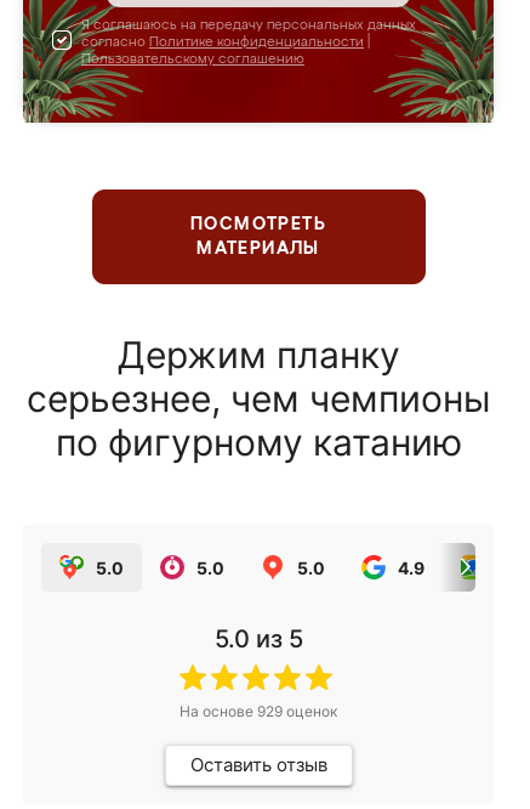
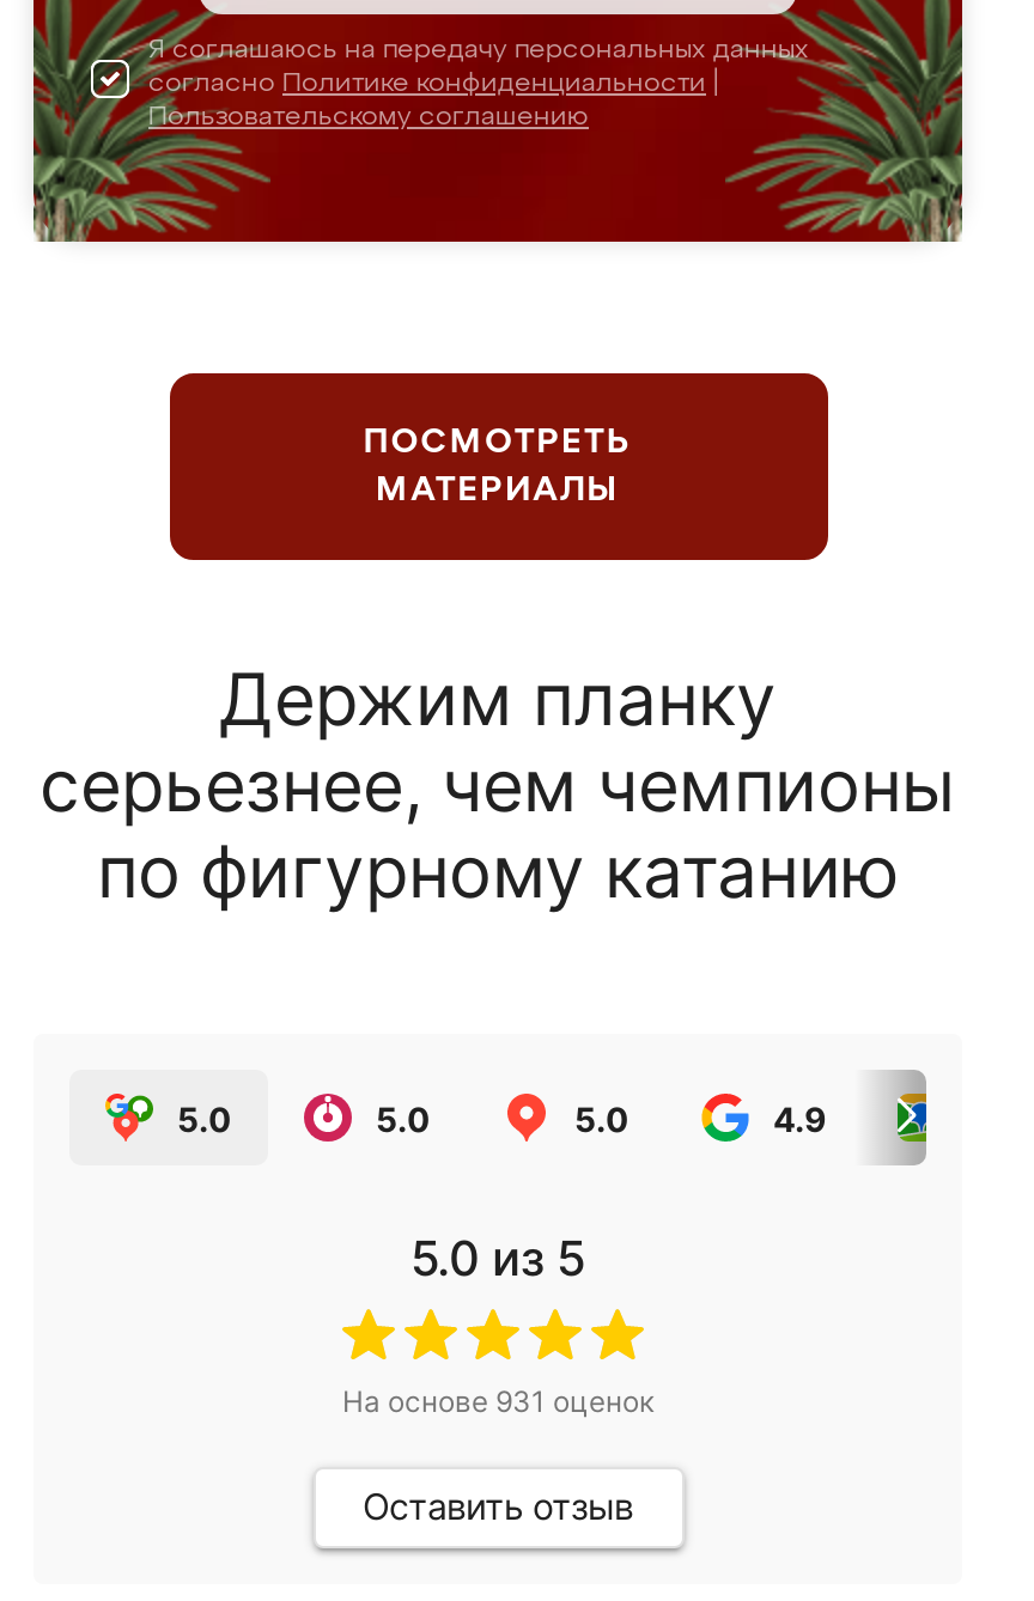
- На основе 929 оценок
+ На основе 931 оценок
